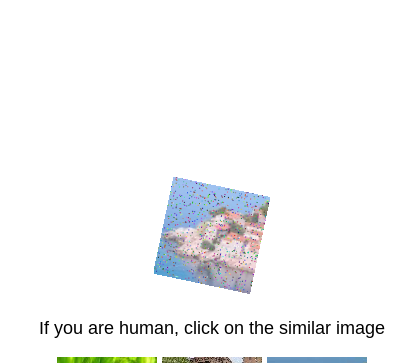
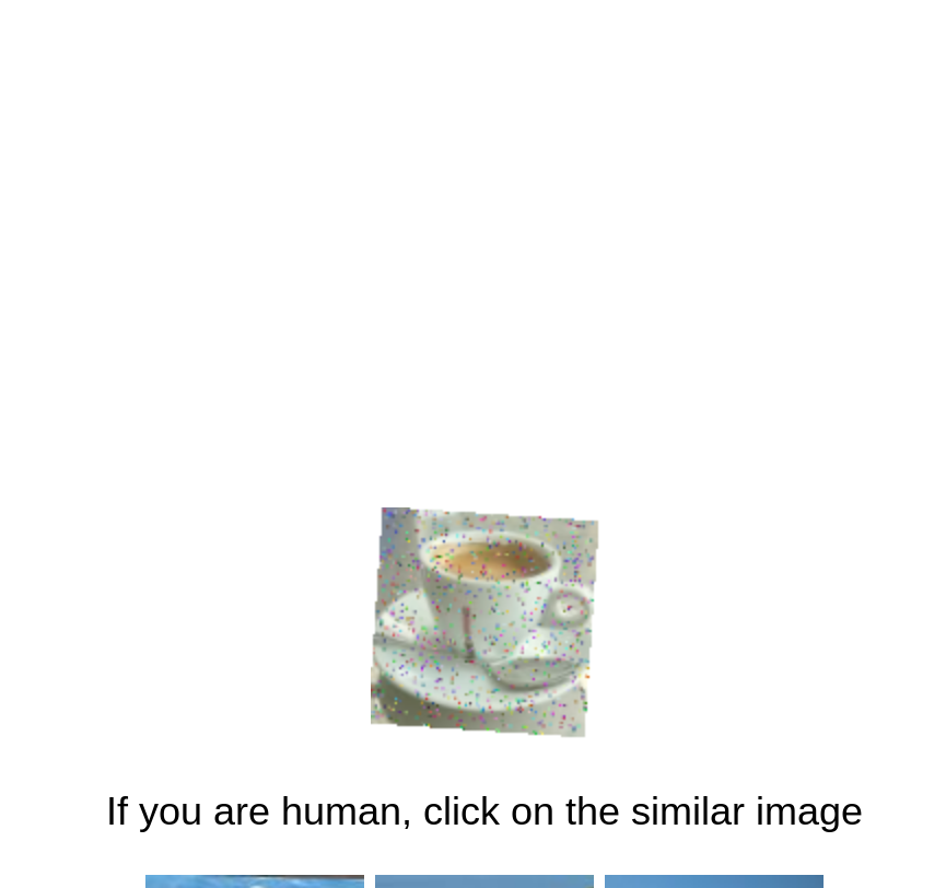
- [image]
+ [image]
